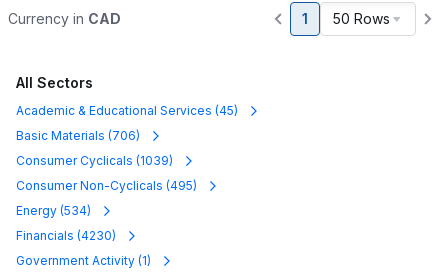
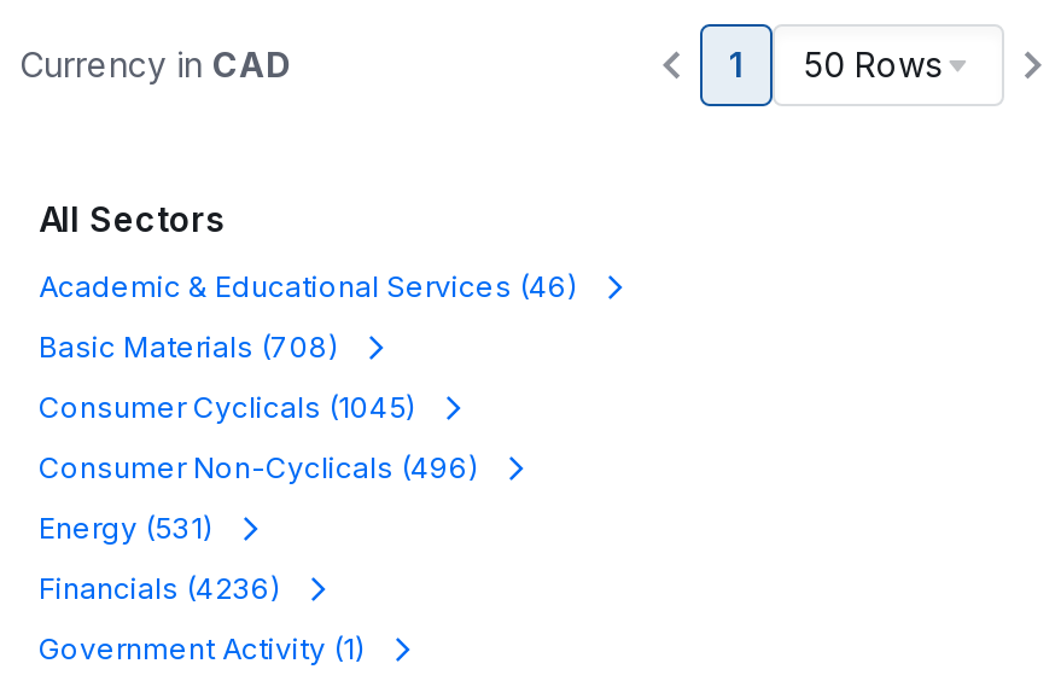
- Academic & Educational Services (45)
+ Academic & Educational Services (46)

- Basic Materials (706)
+ Basic Materials (708)

- Consumer Cyclicals (1039)
+ Consumer Cyclicals (1045)

- Consumer Non-Cyclicals (495)
+ Consumer Non-Cyclicals (496)

- Energy (534)
+ Energy (531)

- Financials (4230)
+ Financials (4236)
